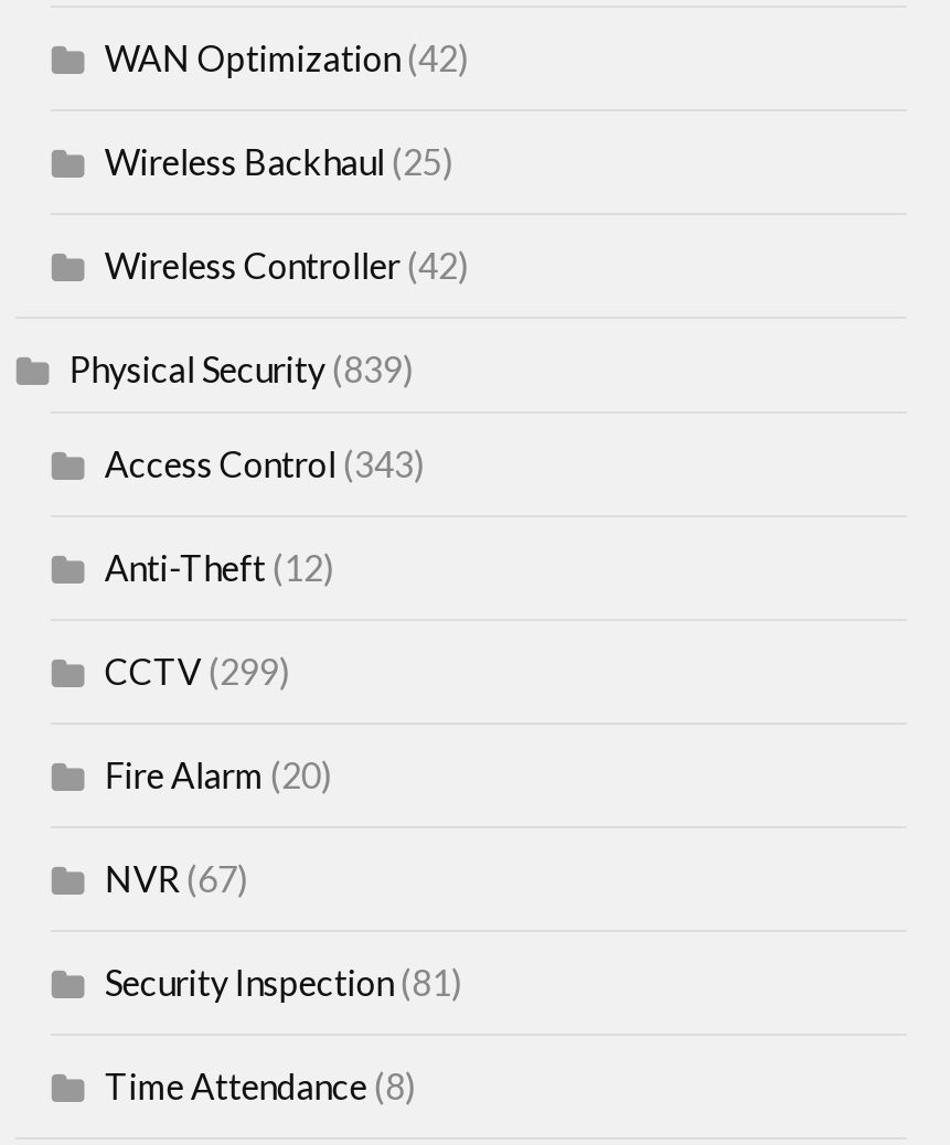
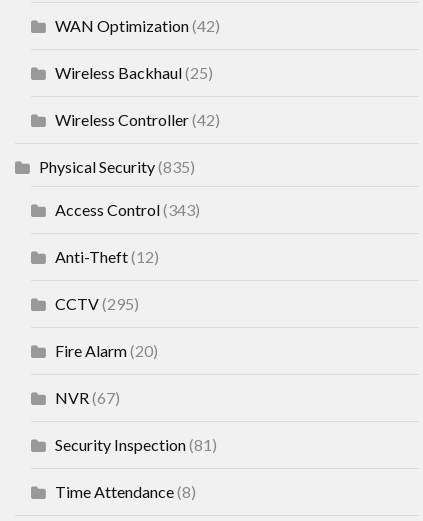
- Physical Security (839)
+ Physical Security (835)

- CCTV (299)
+ CCTV (295)
